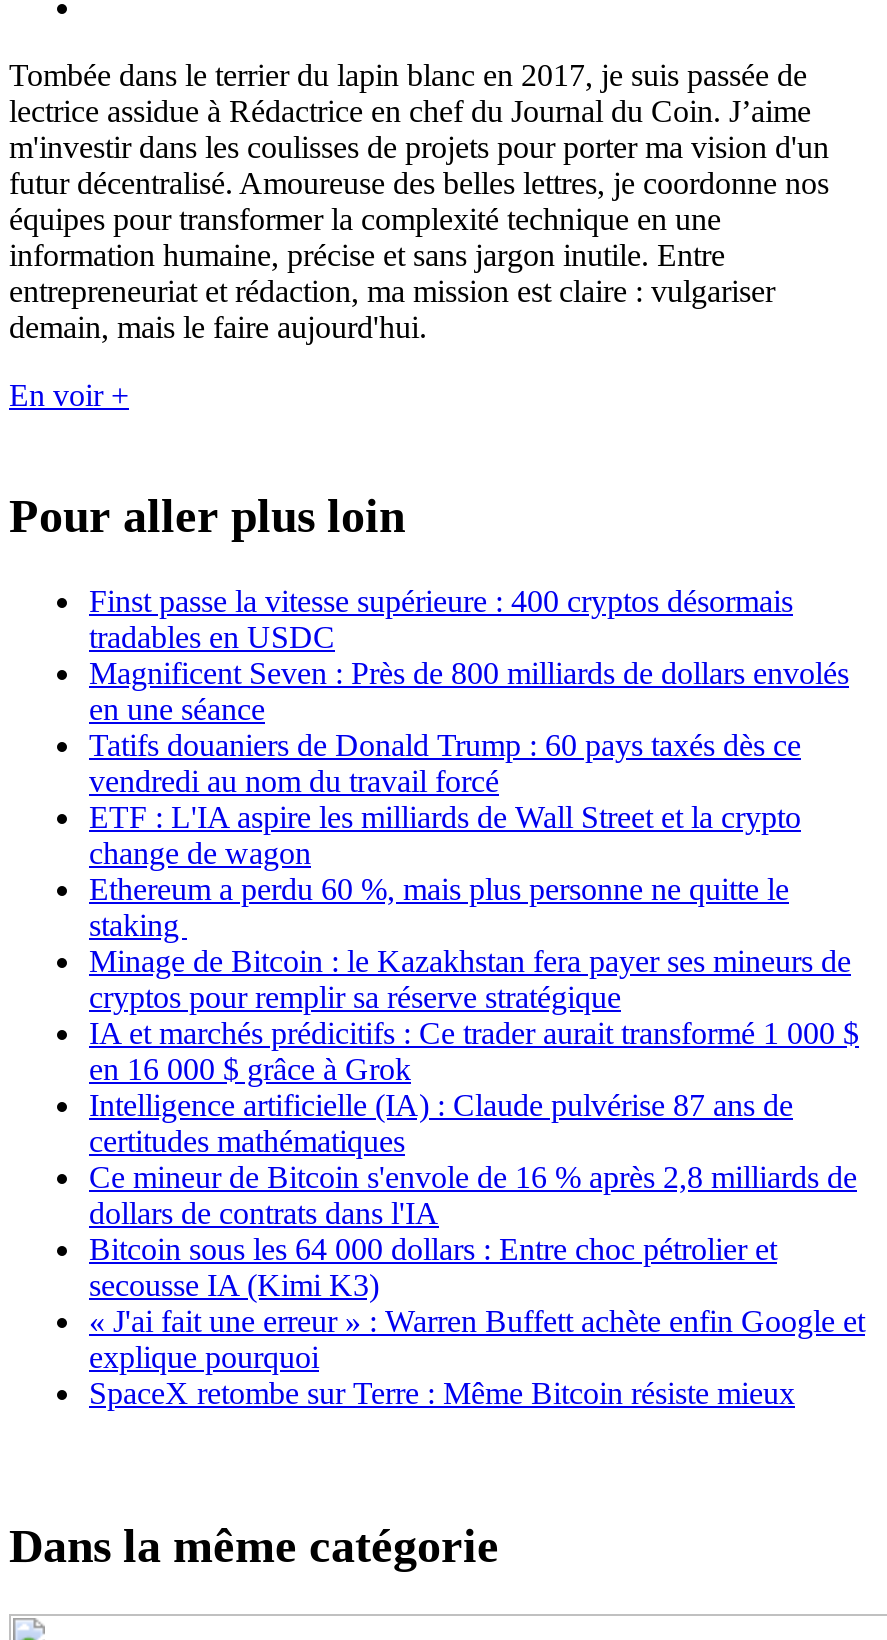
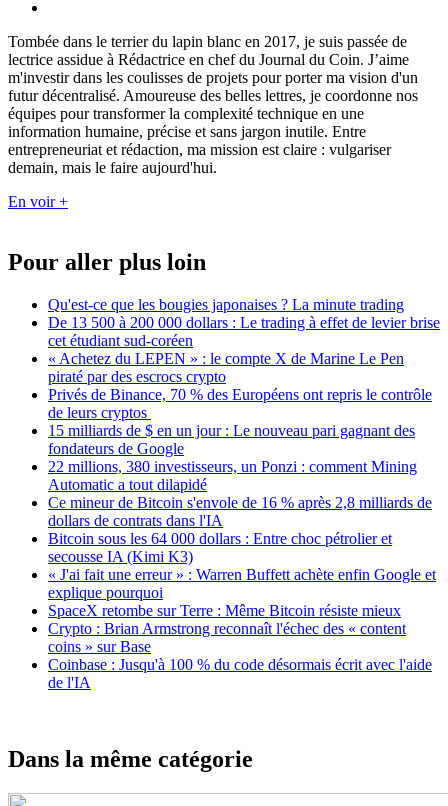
- Finst passe la vitesse supérieure : 400 cryptos désormais
- tradables en USDC
- Magnificent Seven : Près de 800 milliards de dollars envolés
- en une séance
- Tatifs douaniers de Donald Trump : 60 pays taxés dès ce
- vendredi au nom du travail forcé
- ETF : L'IA aspire les milliards de Wall Street et la crypto
- change de wagon
- Ethereum a perdu 60 %, mais plus personne ne quitte le
- staking
- Minage de Bitcoin : le Kazakhstan fera payer ses mineurs de
- cryptos pour remplir sa réserve stratégique
- IA et marchés prédicitifs : Ce trader aurait transformé 1 000 $
- en 16 000 $ grâce à Grok
- Intelligence artificielle (IA) : Claude pulvérise 87 ans de
- certitudes mathématiques
+ Qu'est-ce que les bougies japonaises ? La minute trading
+ De 13 500 à 200 000 dollars : Le trading à effet de levier brise
+ cet étudiant sud-coréen
+ « Achetez du LEPEN » : le compte X de Marine Le Pen
+ piraté par des escrocs crypto
+ Privés de Binance, 70 % des Européens ont repris le contrôle
+ de leurs cryptos
+ 15 milliards de $ en un jour : Le nouveau pari gagnant des
+ fondateurs de Google
+ 22 millions, 380 investisseurs, un Ponzi : comment Mining
+ Automatic a tout dilapidé

moved up: Ce mineur de Bitcoin s'envole de 16 % après 2,8 milliards de | dollars de contrats dans l'IA | Bitcoin sous les 64 000 dollars : Entre choc pétrolier et | secousse IA (Kimi K3) | « J'ai fait une erreur » : Warren Buffett achète enfin Google et | explique pourquoi | SpaceX retombe sur Terre : Même Bitcoin résiste mieux

+ Crypto : Brian Armstrong reconnaît l'échec des « content
+ coins » sur Base
+ Coinbase : Jusqu'à 100 % du code désormais écrit avec l'aide
+ de l'IA
